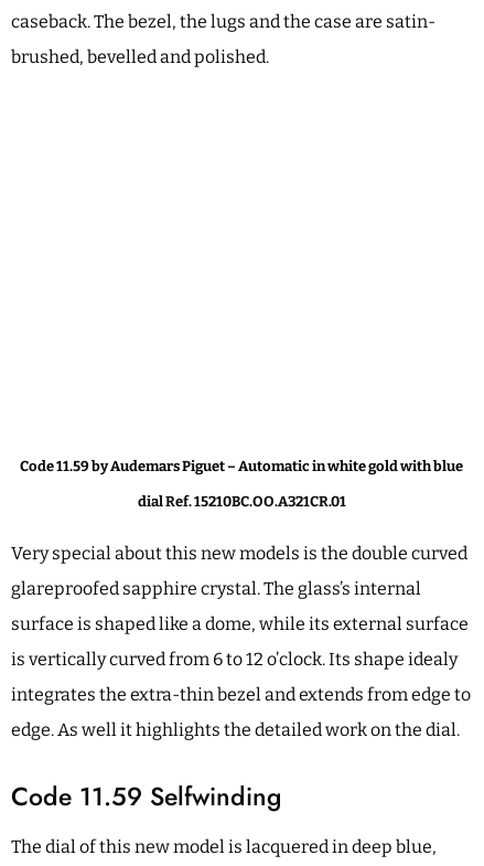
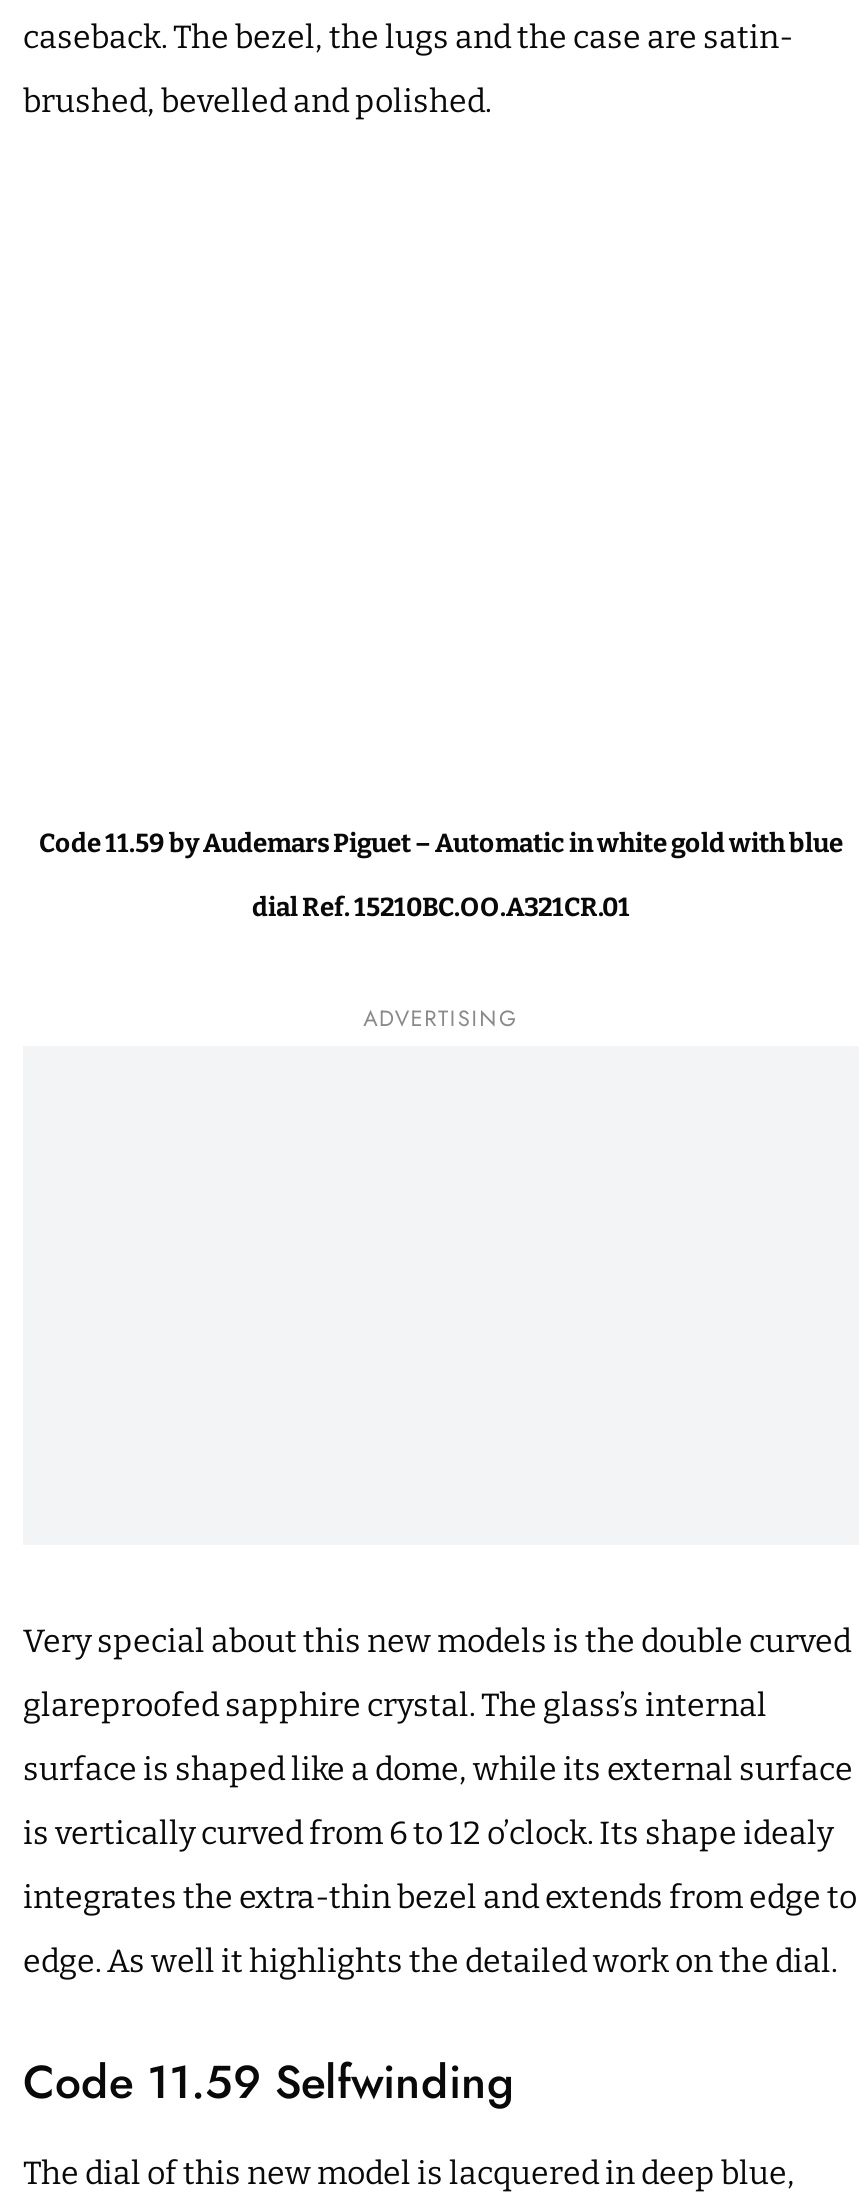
+ ADVERTISING
